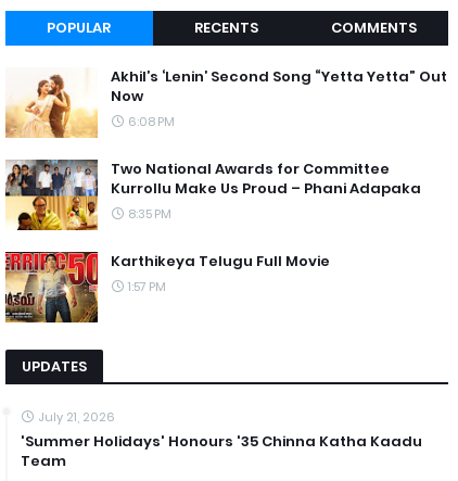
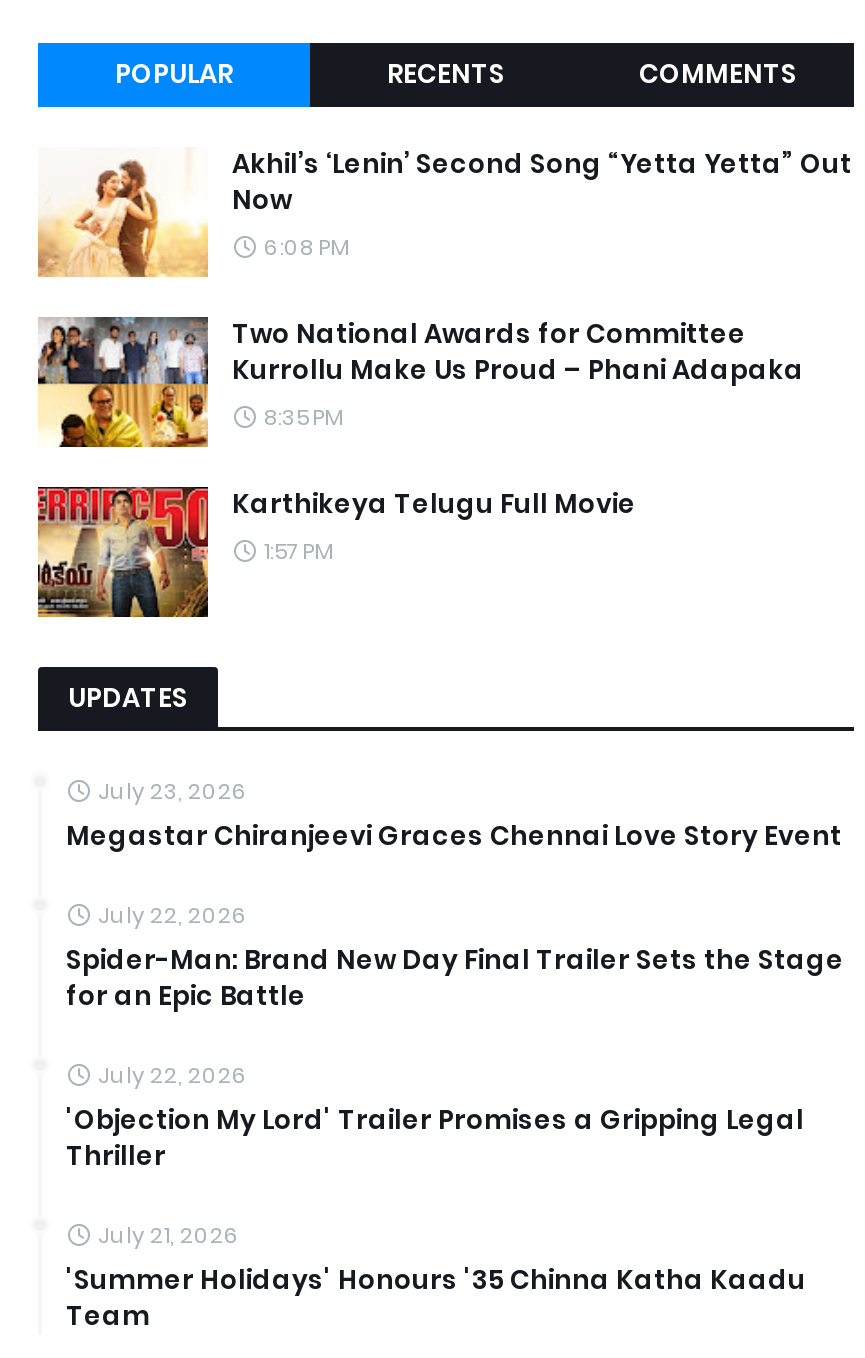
+ July 23, 2026
+ Megastar Chiranjeevi Graces Chennai Love Story Event
+ July 22, 2026
+ Spider-Man: Brand New Day Final Trailer Sets the Stage
+ for an Epic Battle
+ July 22, 2026
+ 'Objection My Lord' Trailer Promises a Gripping Legal
+ Thriller
